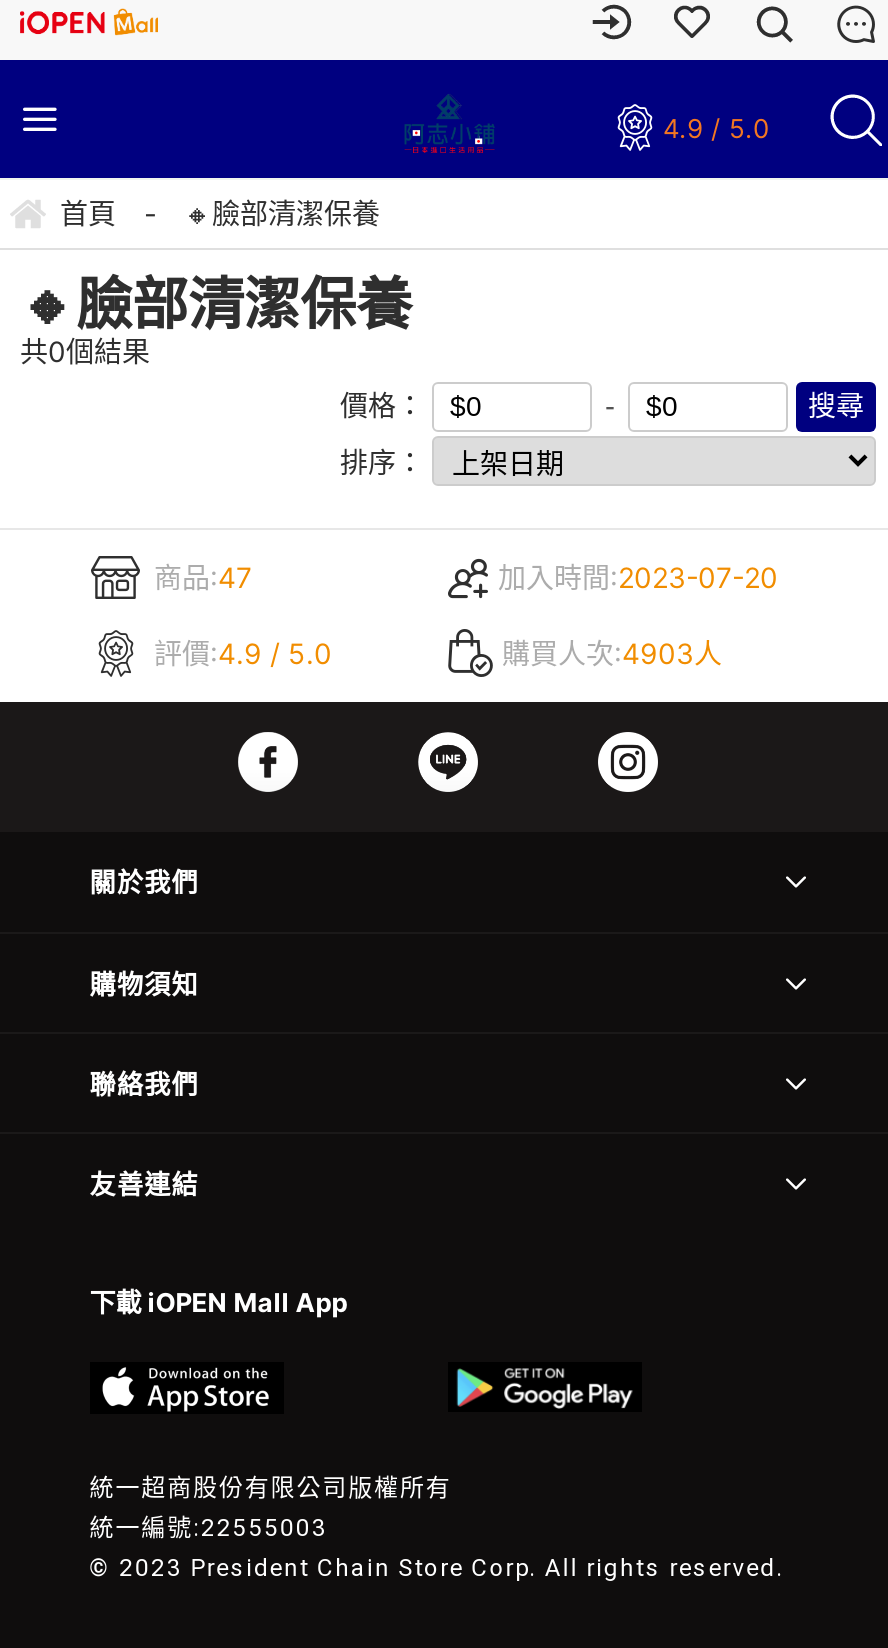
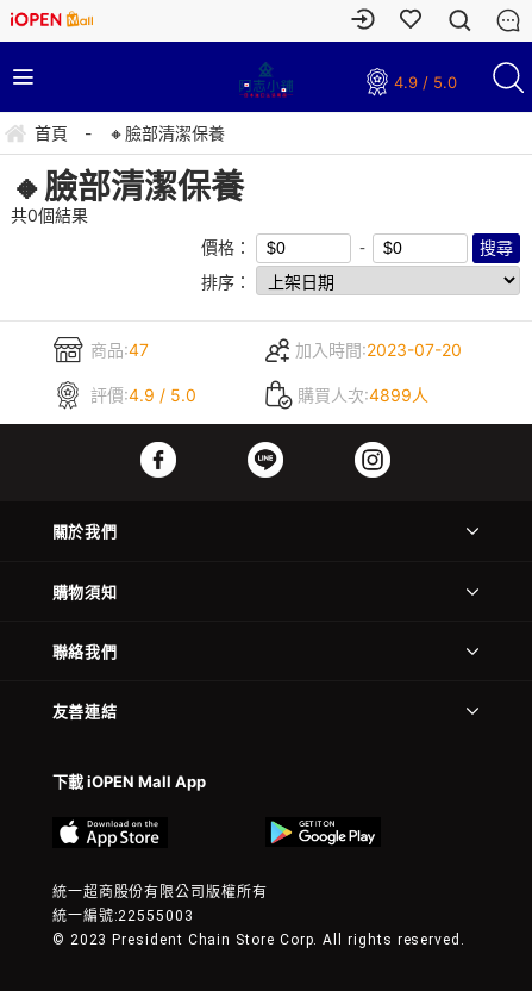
- 購買人次:4903人
+ 購買人次:4899人
